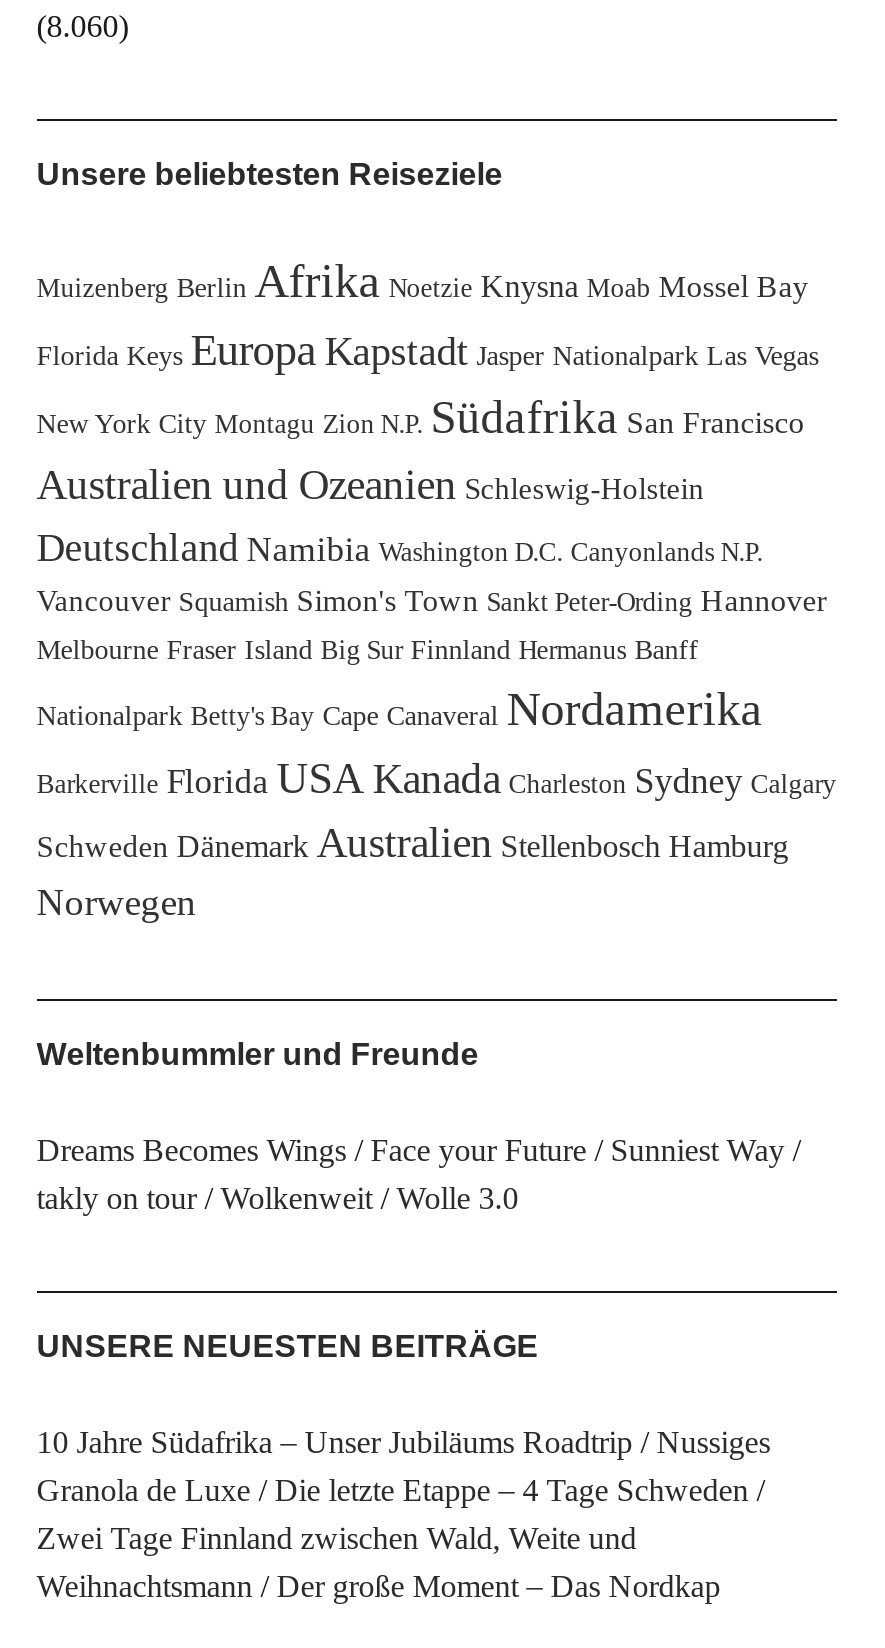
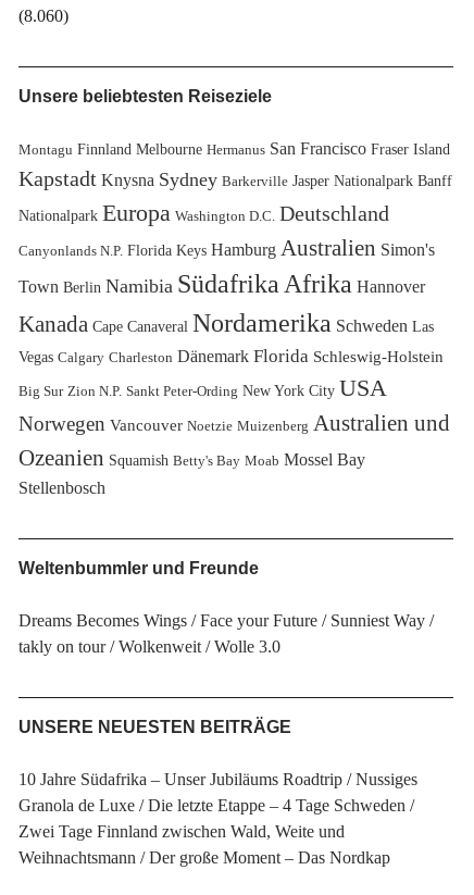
- Muizenberg Berlin Afrika Noetzie Knysna Moab Mossel Bay
- Florida Keys Europa Kapstadt Jasper Nationalpark Las Vegas
- New York City Montagu Zion N.P. Südafrika San Francisco
- Australien und Ozeanien Schleswig-Holstein
- Deutschland Namibia Washington D.C. Canyonlands N.P.
- Vancouver Squamish Simon's Town Sankt Peter-Ording Hannover
- Melbourne Fraser Island Big Sur Finnland Hermanus Banff
- Nationalpark Betty's Bay Cape Canaveral Nordamerika
- Barkerville Florida USA Kanada Charleston Sydney Calgary
- Schweden Dänemark Australien Stellenbosch Hamburg
- Norwegen
+ Montagu Finnland Melbourne Hermanus San Francisco Fraser Island
+ Kapstadt Knysna Sydney Barkerville Jasper Nationalpark Banff
+ Nationalpark Europa Washington D.C. Deutschland
+ Canyonlands N.P. Florida Keys Hamburg Australien Simon's
+ Town Berlin Namibia Südafrika Afrika Hannover
+ Kanada Cape Canaveral Nordamerika Schweden Las
+ Vegas Calgary Charleston Dänemark Florida Schleswig-Holstein
+ Big Sur Zion N.P. Sankt Peter-Ording New York City USA
+ Norwegen Vancouver Noetzie Muizenberg Australien und
+ Ozeanien Squamish Betty's Bay Moab Mossel Bay
+ Stellenbosch
